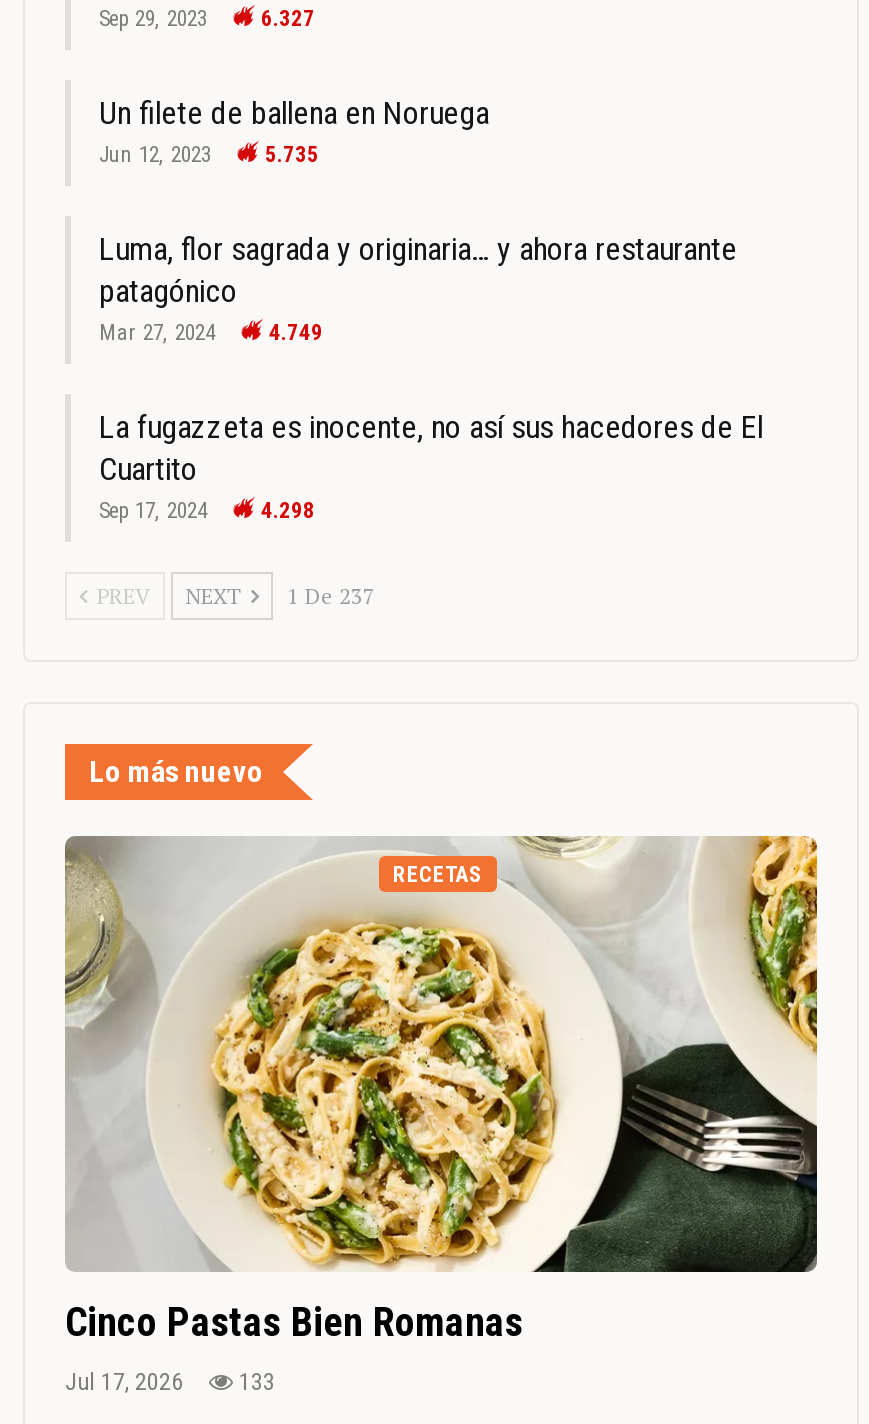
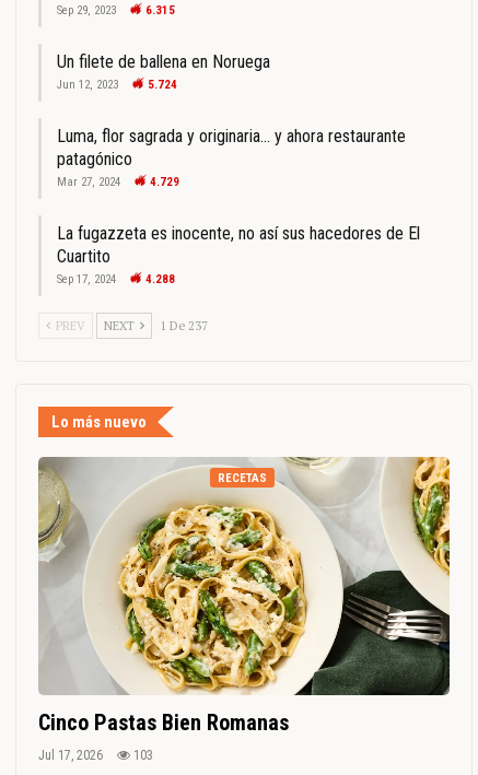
- 6.327
+ 6.315

- 5.735
+ 5.724

- 4.749
+ 4.729

- 4.298
+ 4.288

- Jul 17, 2026 133
+ Jul 17, 2026 103
